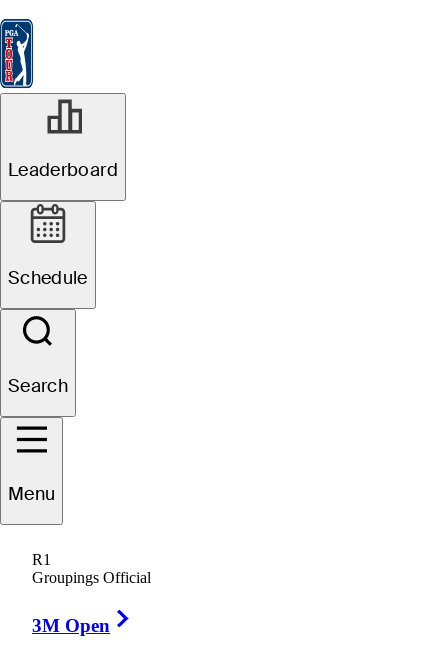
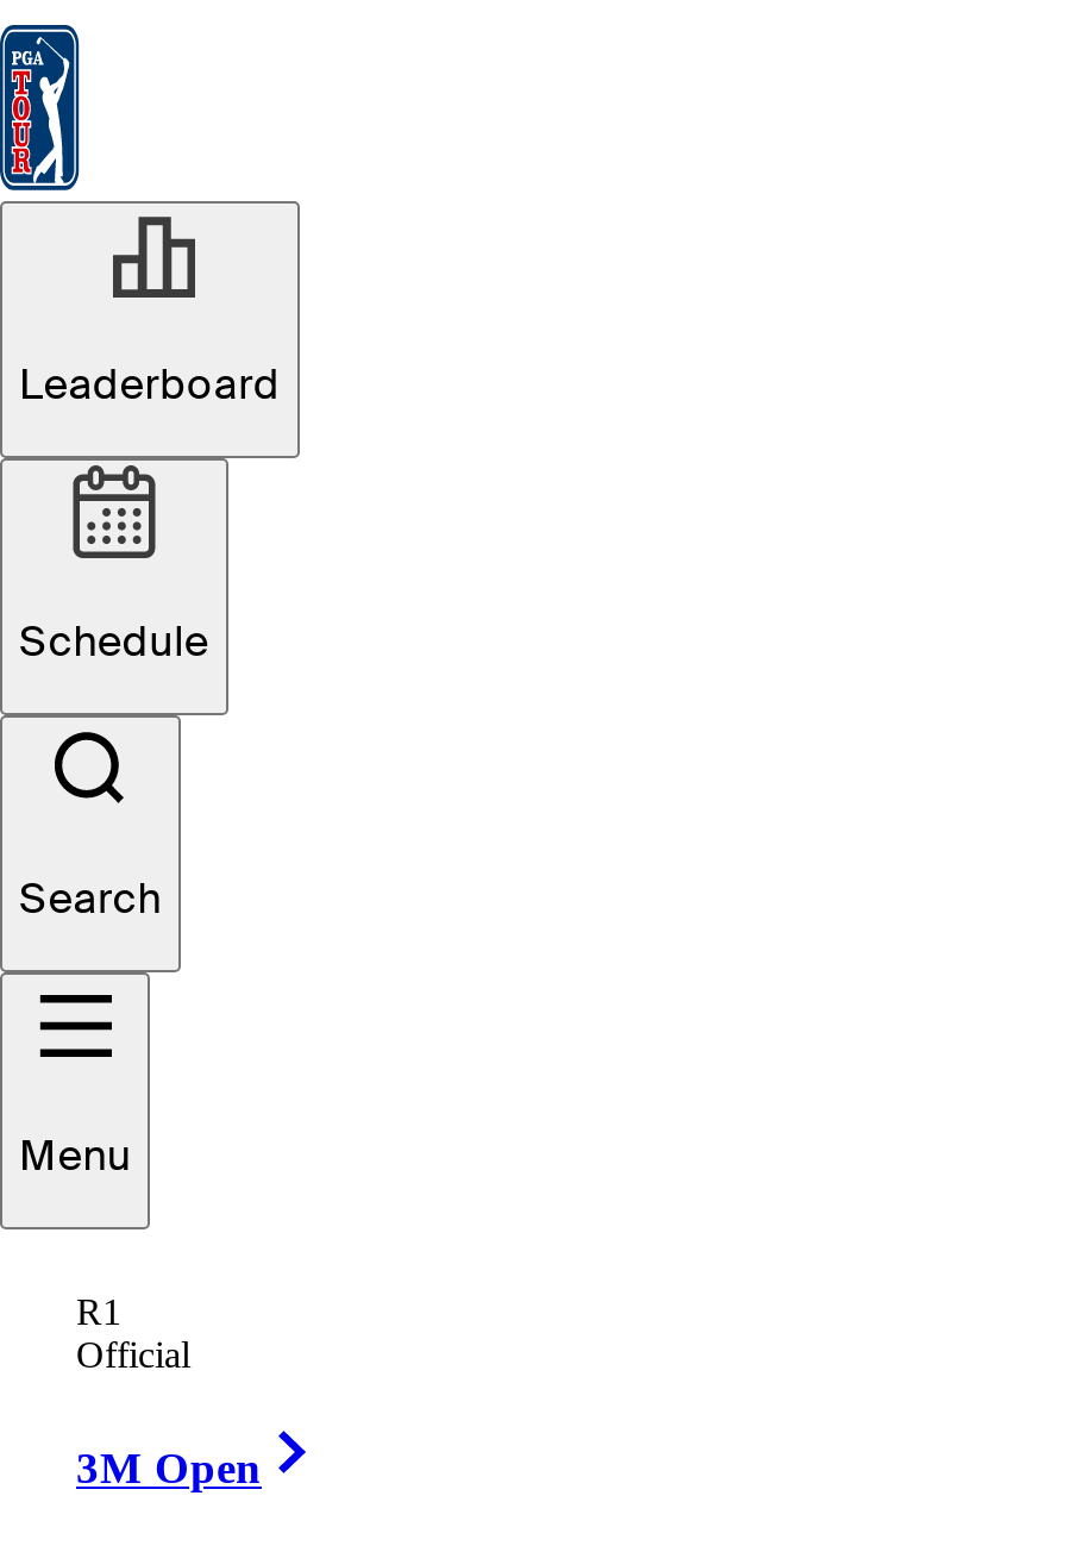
- Groupings Official
+ Official
